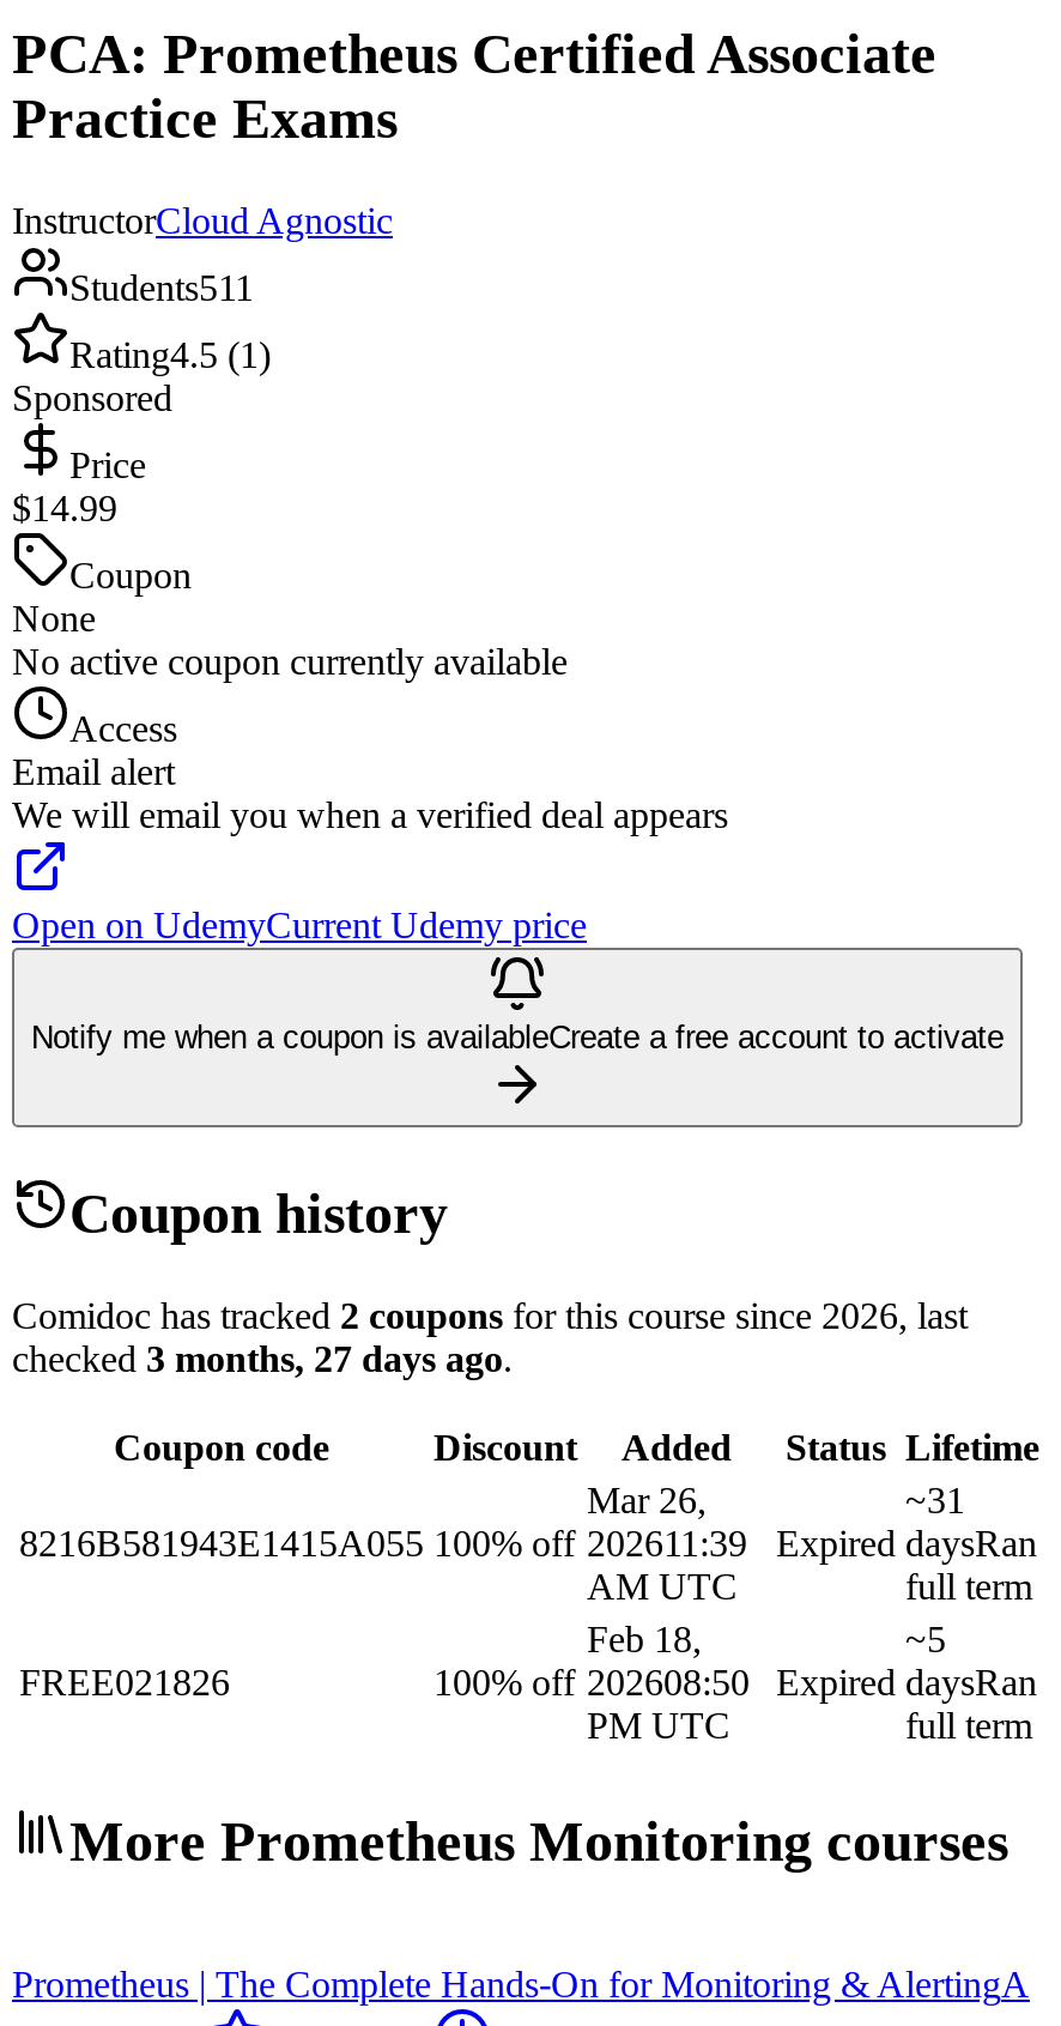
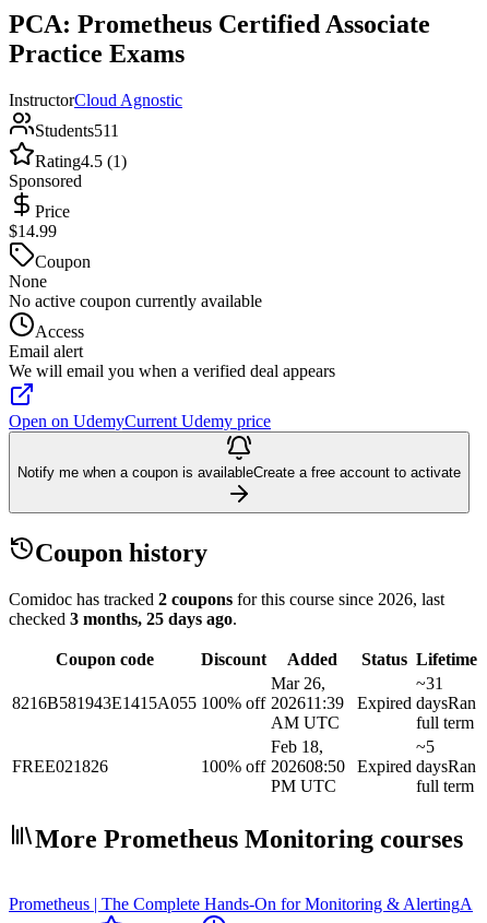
- checked 3 months, 27 days ago.
+ checked 3 months, 25 days ago.
